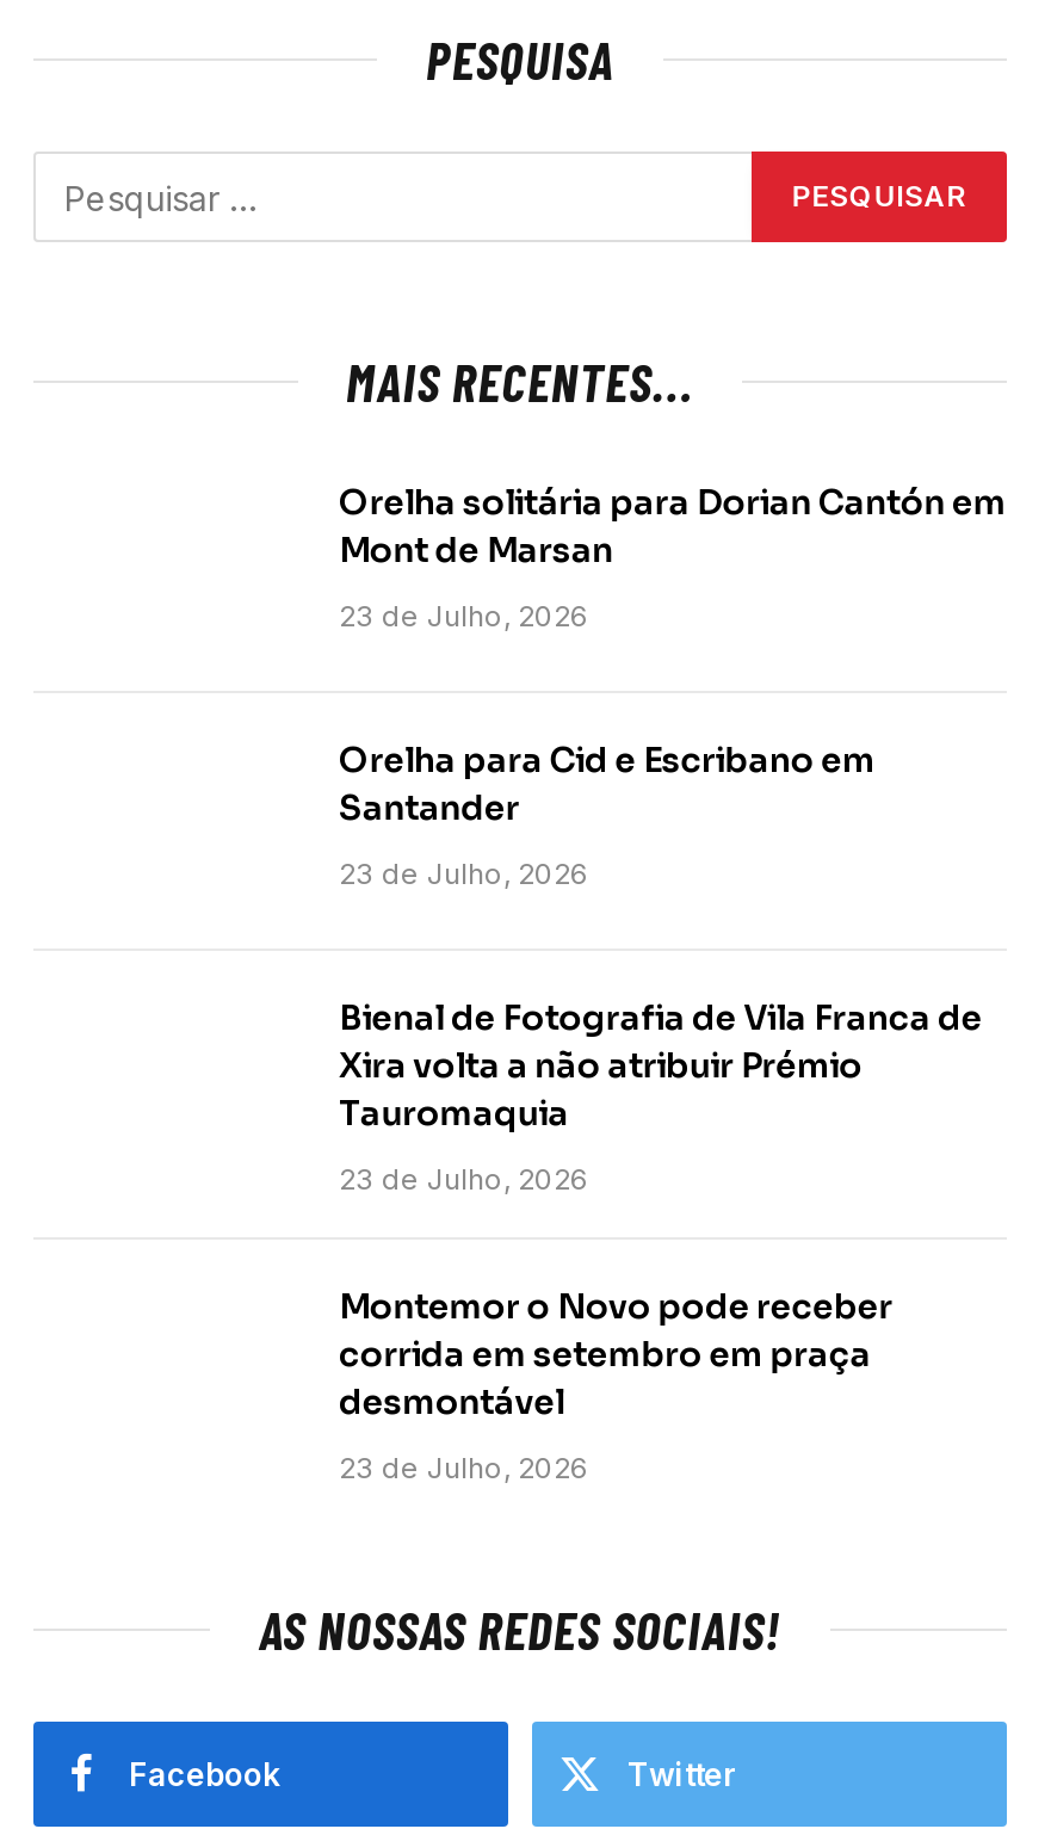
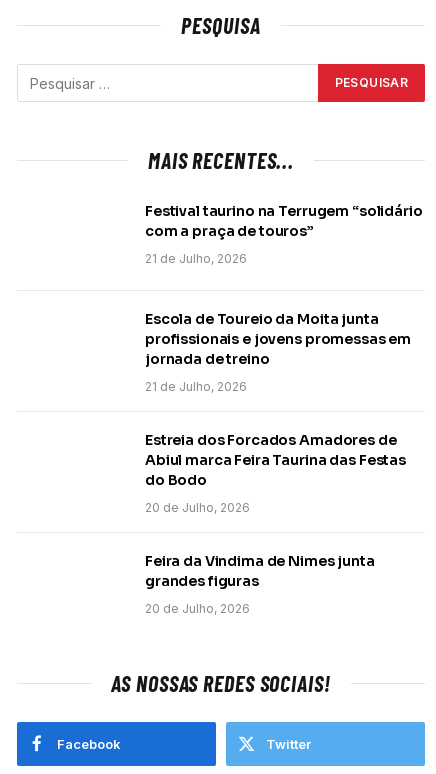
- Orelha solitária para Dorian Cantón em
- Mont de Marsan
+ Festival taurino na Terrugem “solidário
+ com a praça de touros”

- 23 de Julho, 2026
+ 21 de Julho, 2026

- Orelha para Cid e Escribano em
- Santander
+ Escola de Toureio da Moita junta
+ profissionais e jovens promessas em
+ jornada de treino

- 23 de Julho, 2026
+ 21 de Julho, 2026

- Bienal de Fotografia de Vila Franca de
- Xira volta a não atribuir Prémio
- Tauromaquia
+ Estreia dos Forcados Amadores de
+ Abiul marca Feira Taurina das Festas
+ do Bodo

- 23 de Julho, 2026
+ 20 de Julho, 2026

- Montemor o Novo pode receber
- corrida em setembro em praça
- desmontável
+ Feira da Vindima de Nimes junta
+ grandes figuras

- 23 de Julho, 2026
+ 20 de Julho, 2026
